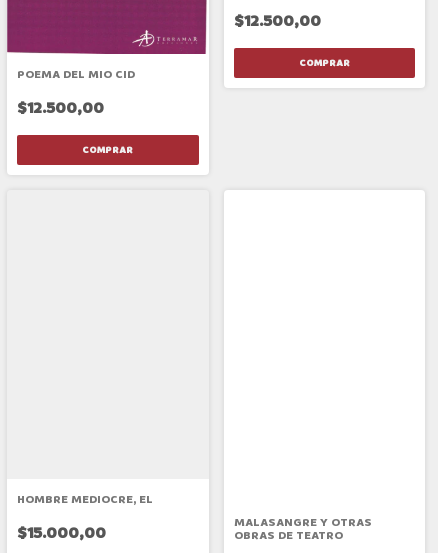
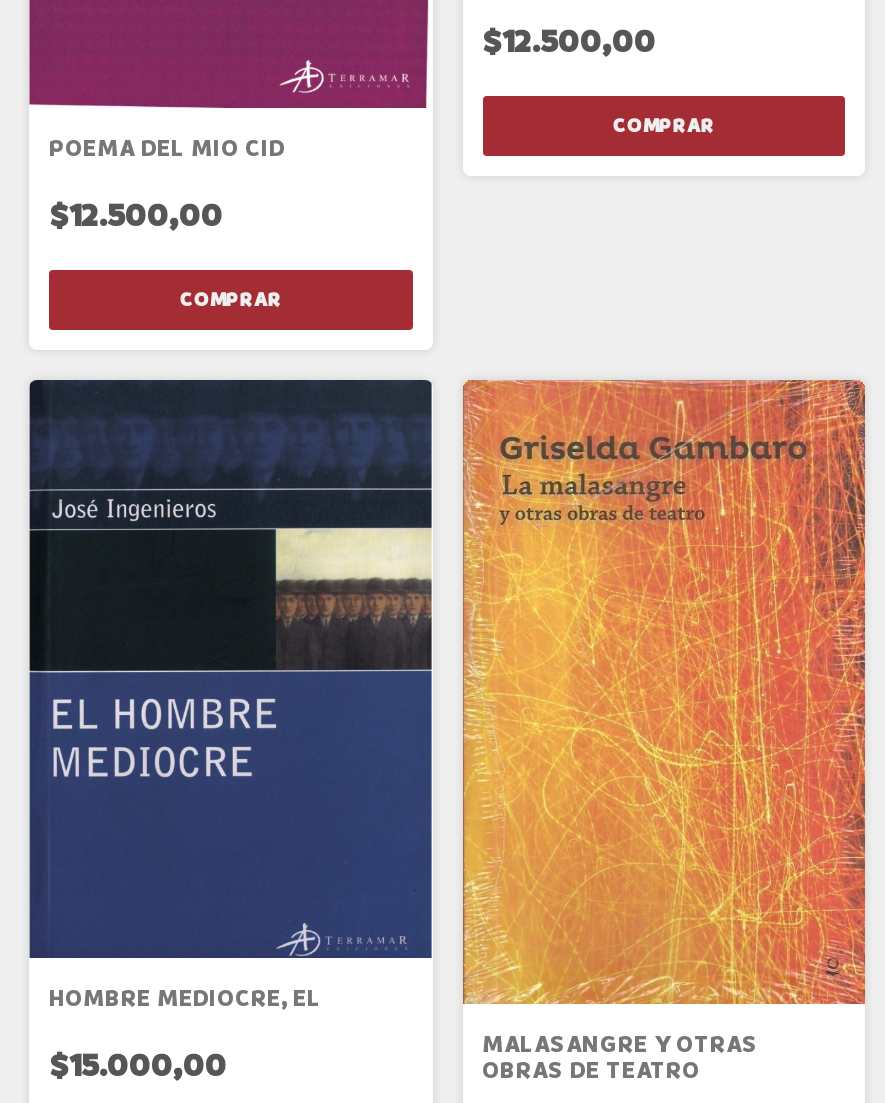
+ [image]

+ [image]
